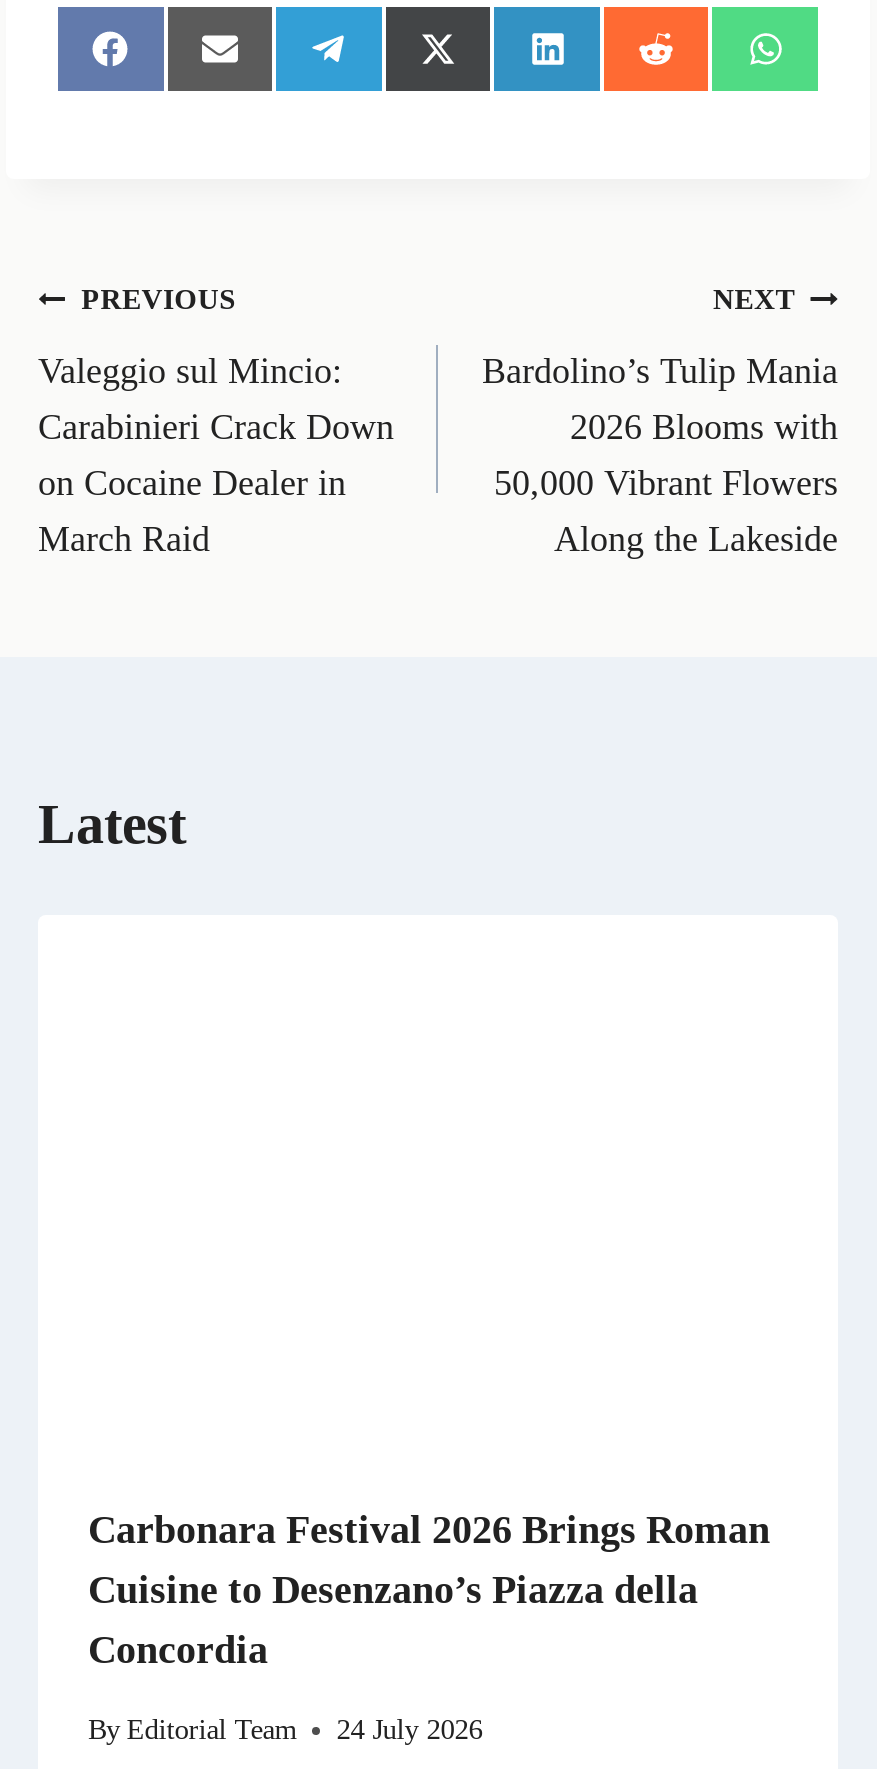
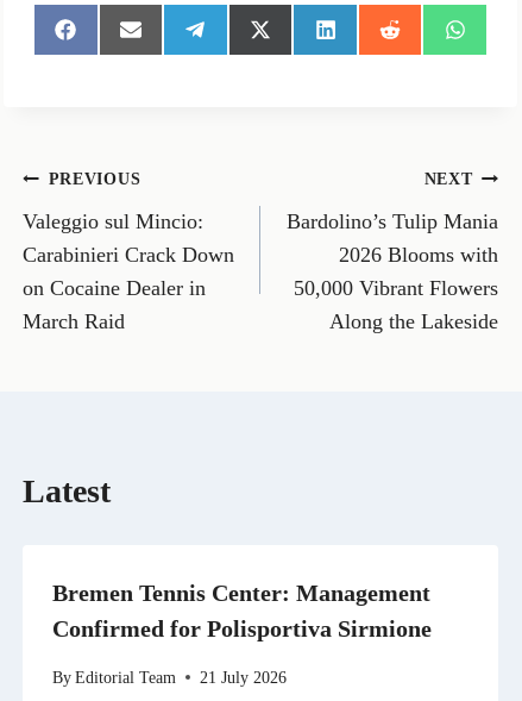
- Carbonara Festival 2026 Brings Roman
- Cuisine to Desenzano’s Piazza della
- Concordia
+ Bremen Tennis Center: Management
+ Confirmed for Polisportiva Sirmione

- By Editorial Team 24 July 2026
+ By Editorial Team 21 July 2026
